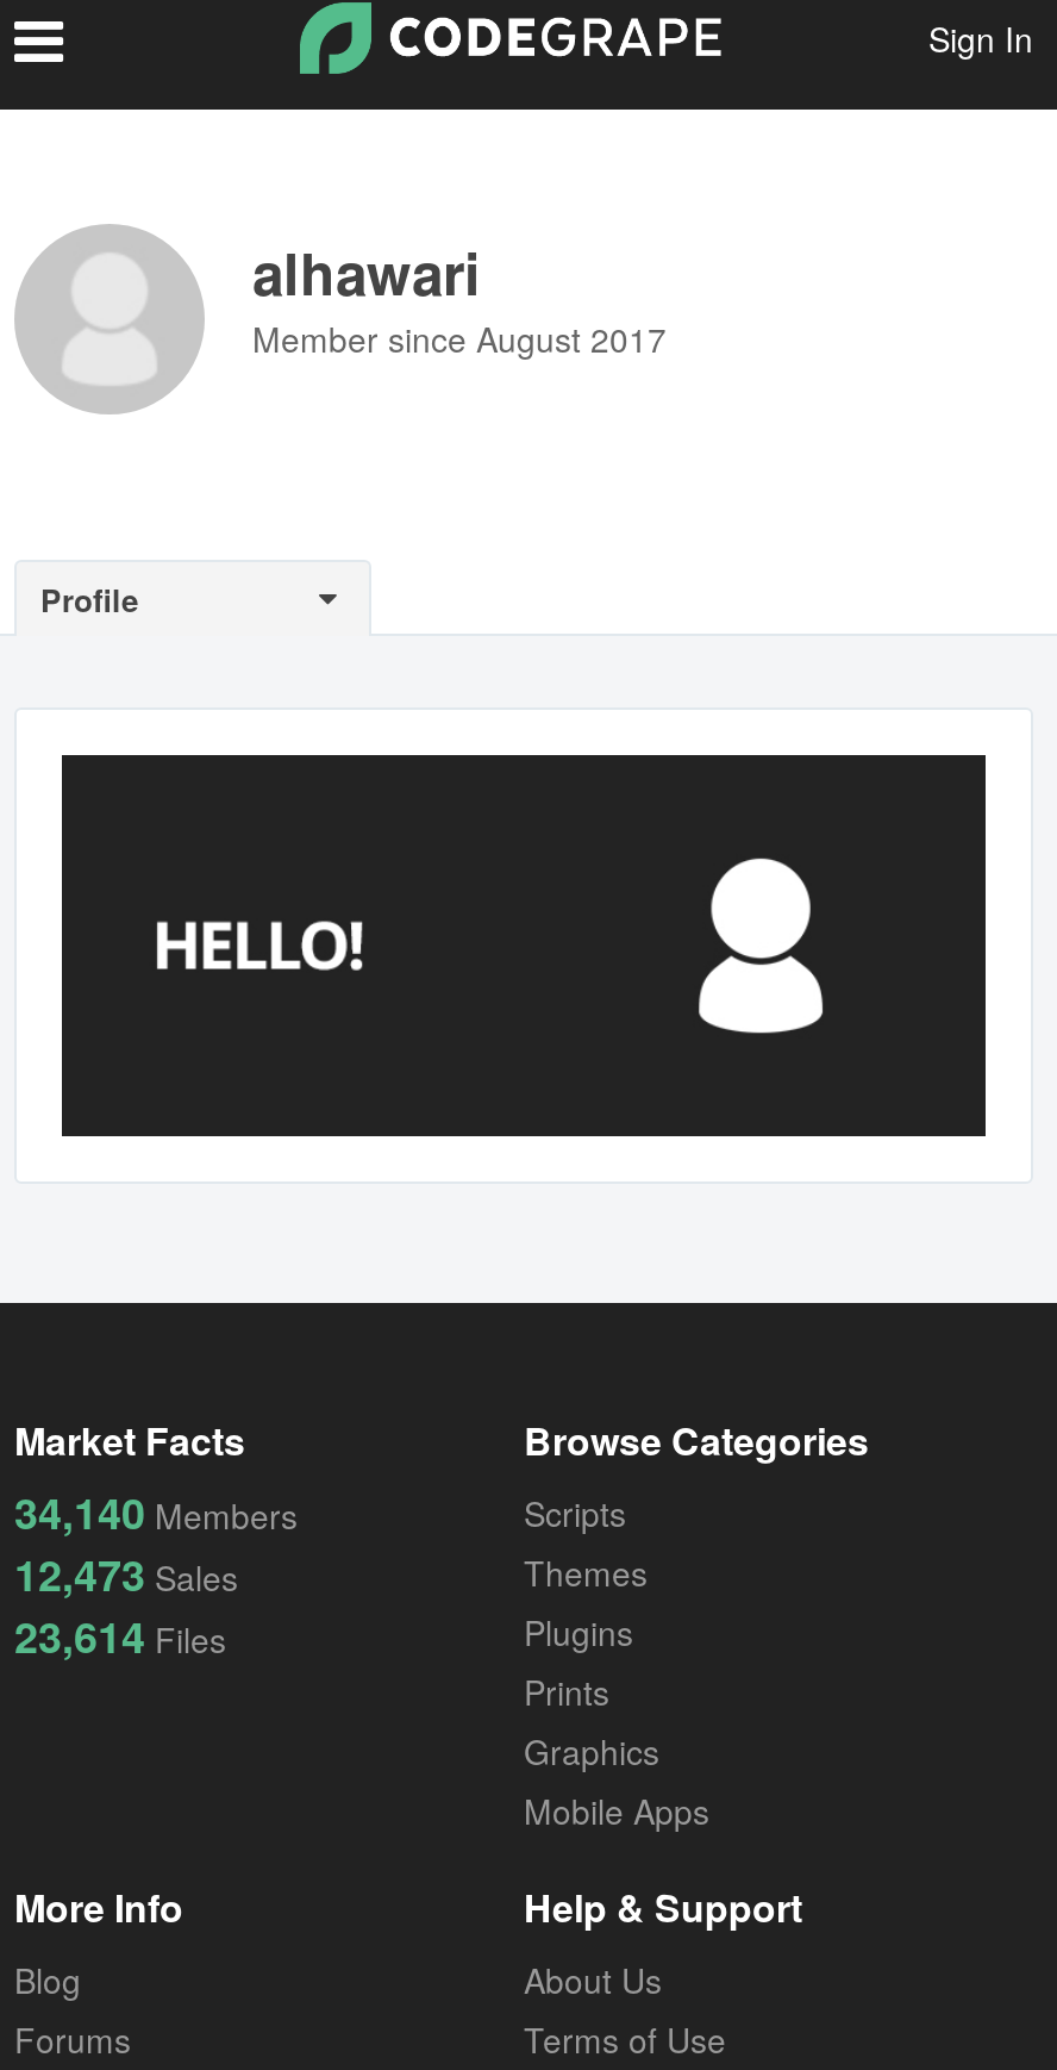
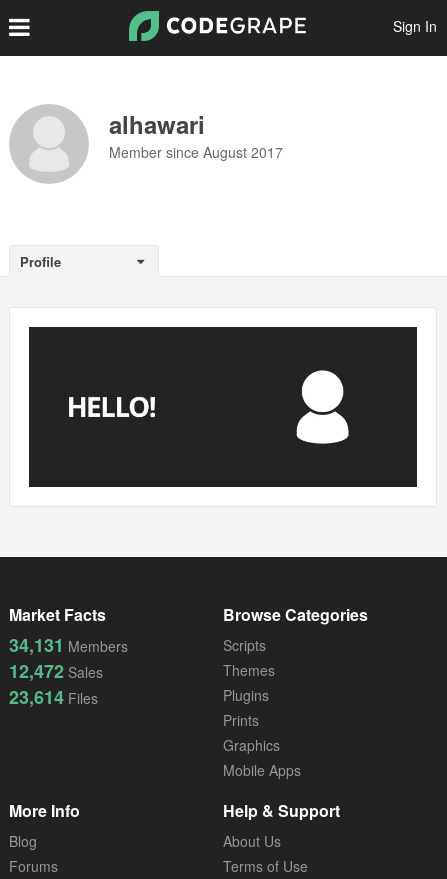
- 34,140 Members
+ 34,131 Members

- 12,473 Sales
+ 12,472 Sales
